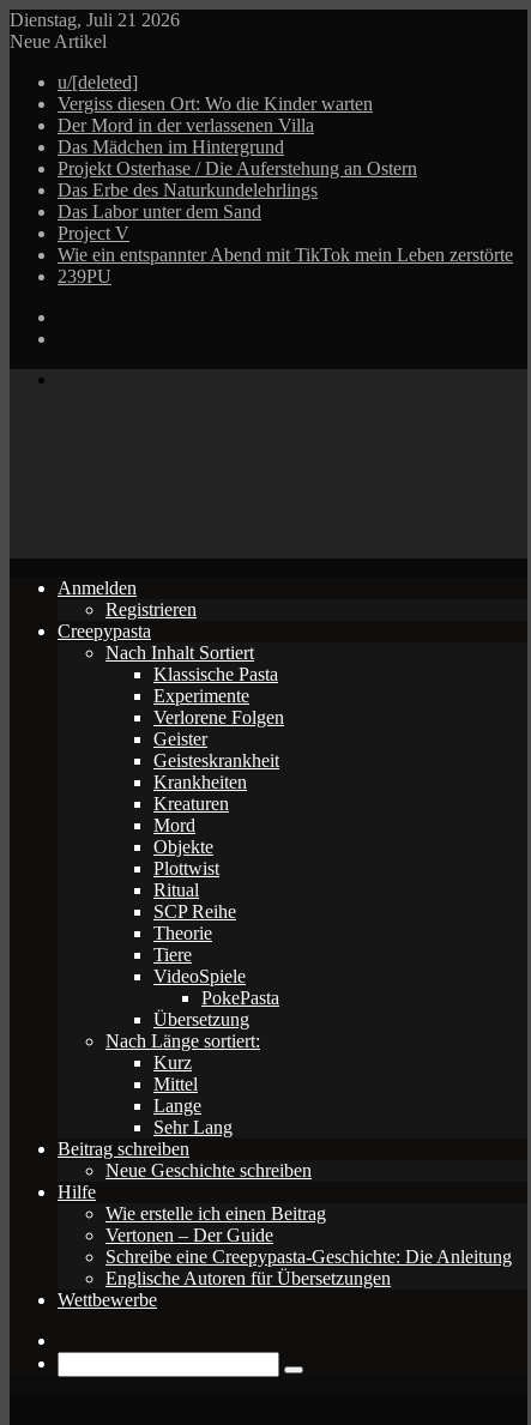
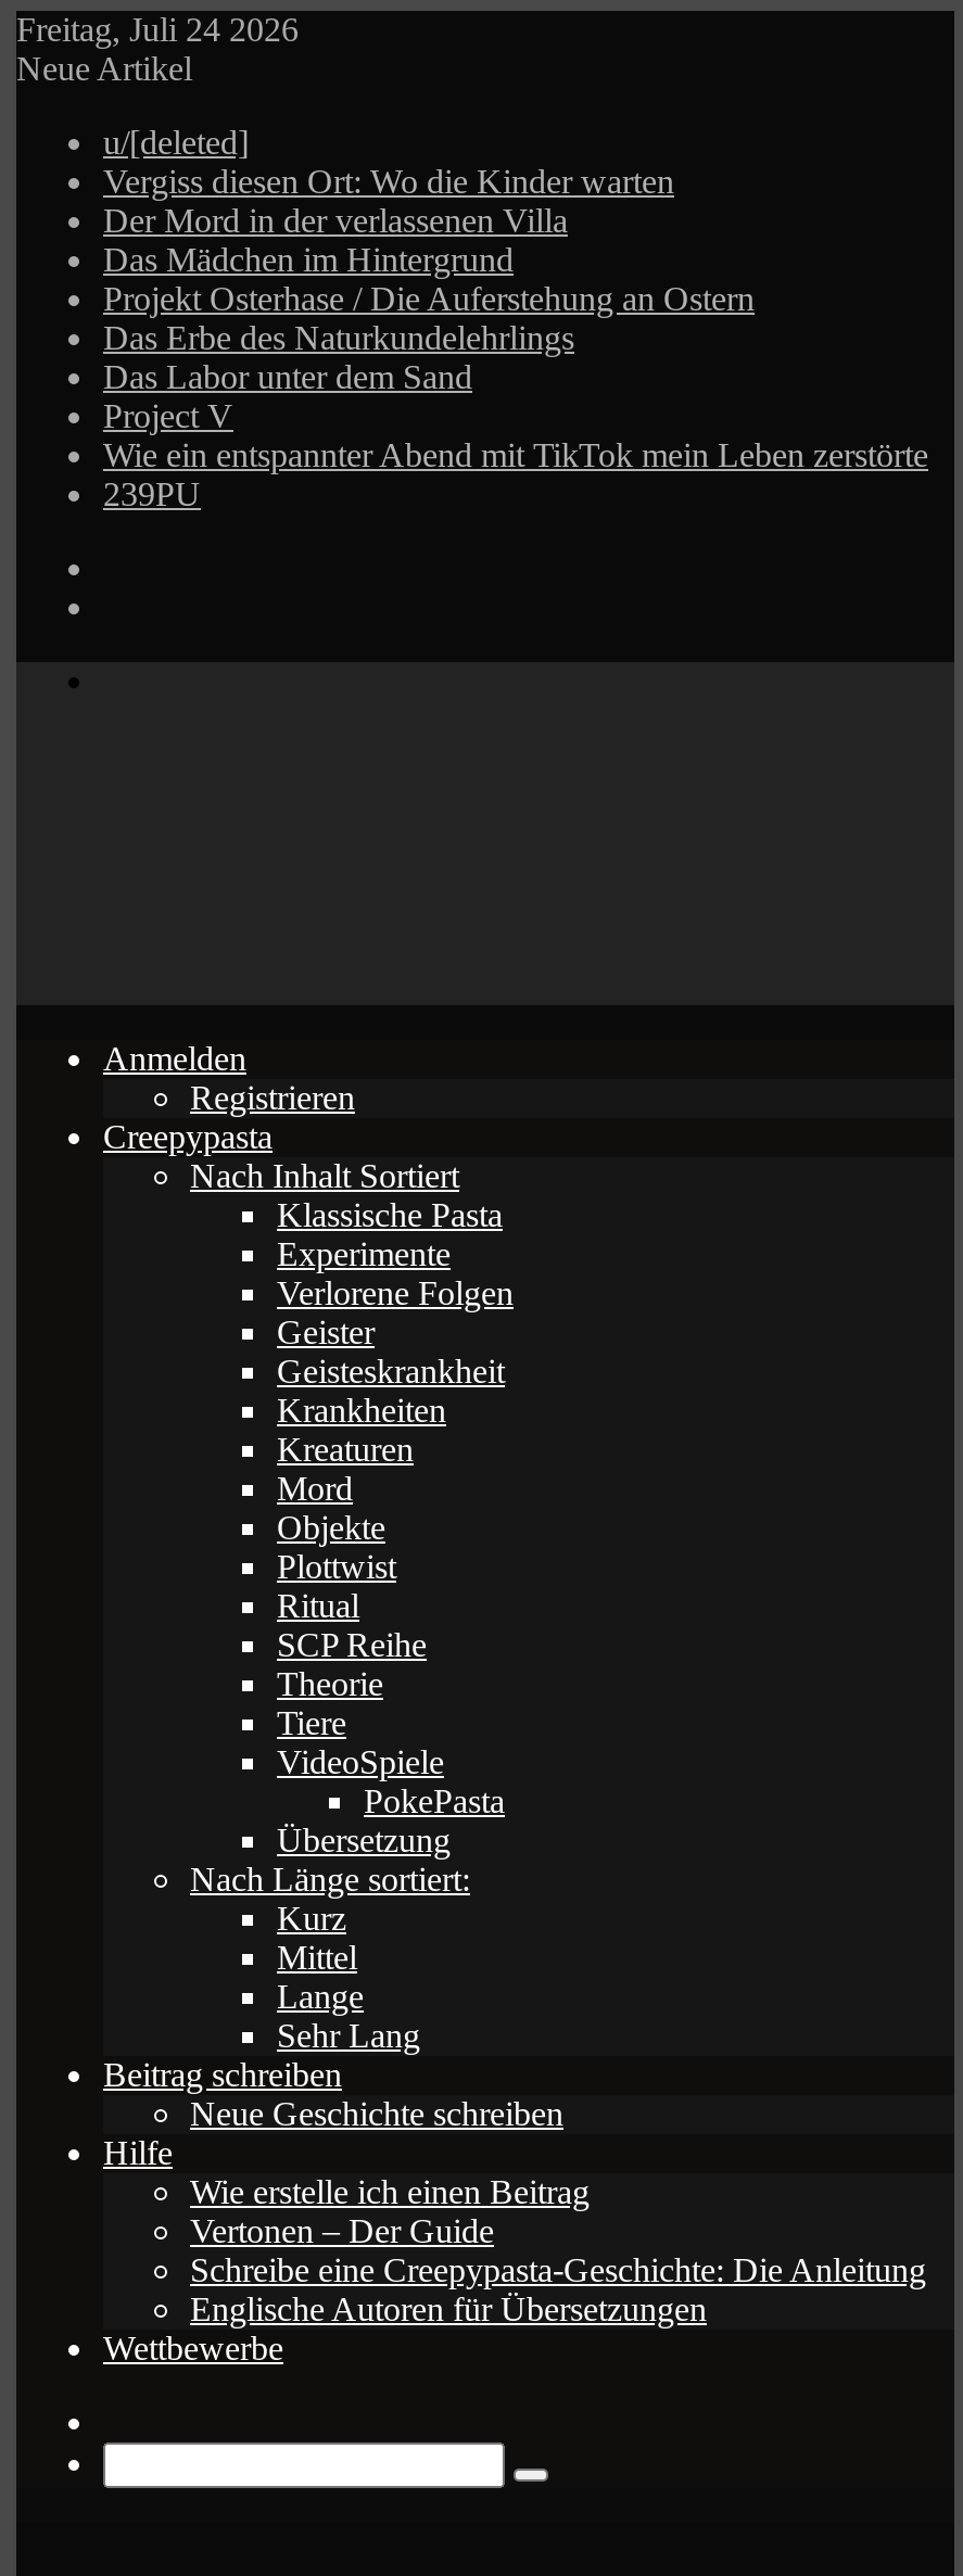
- Dienstag, Juli 21 2026
+ Freitag, Juli 24 2026
